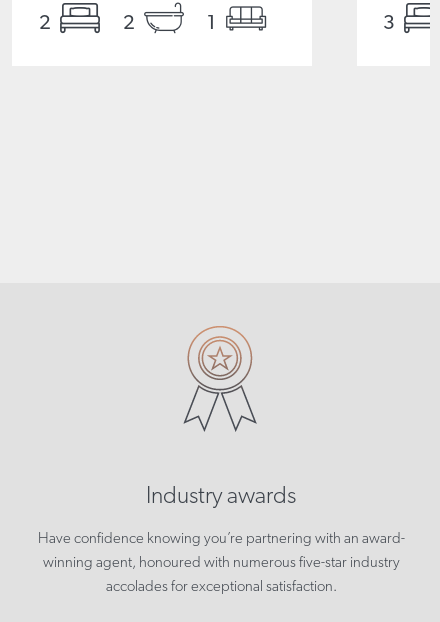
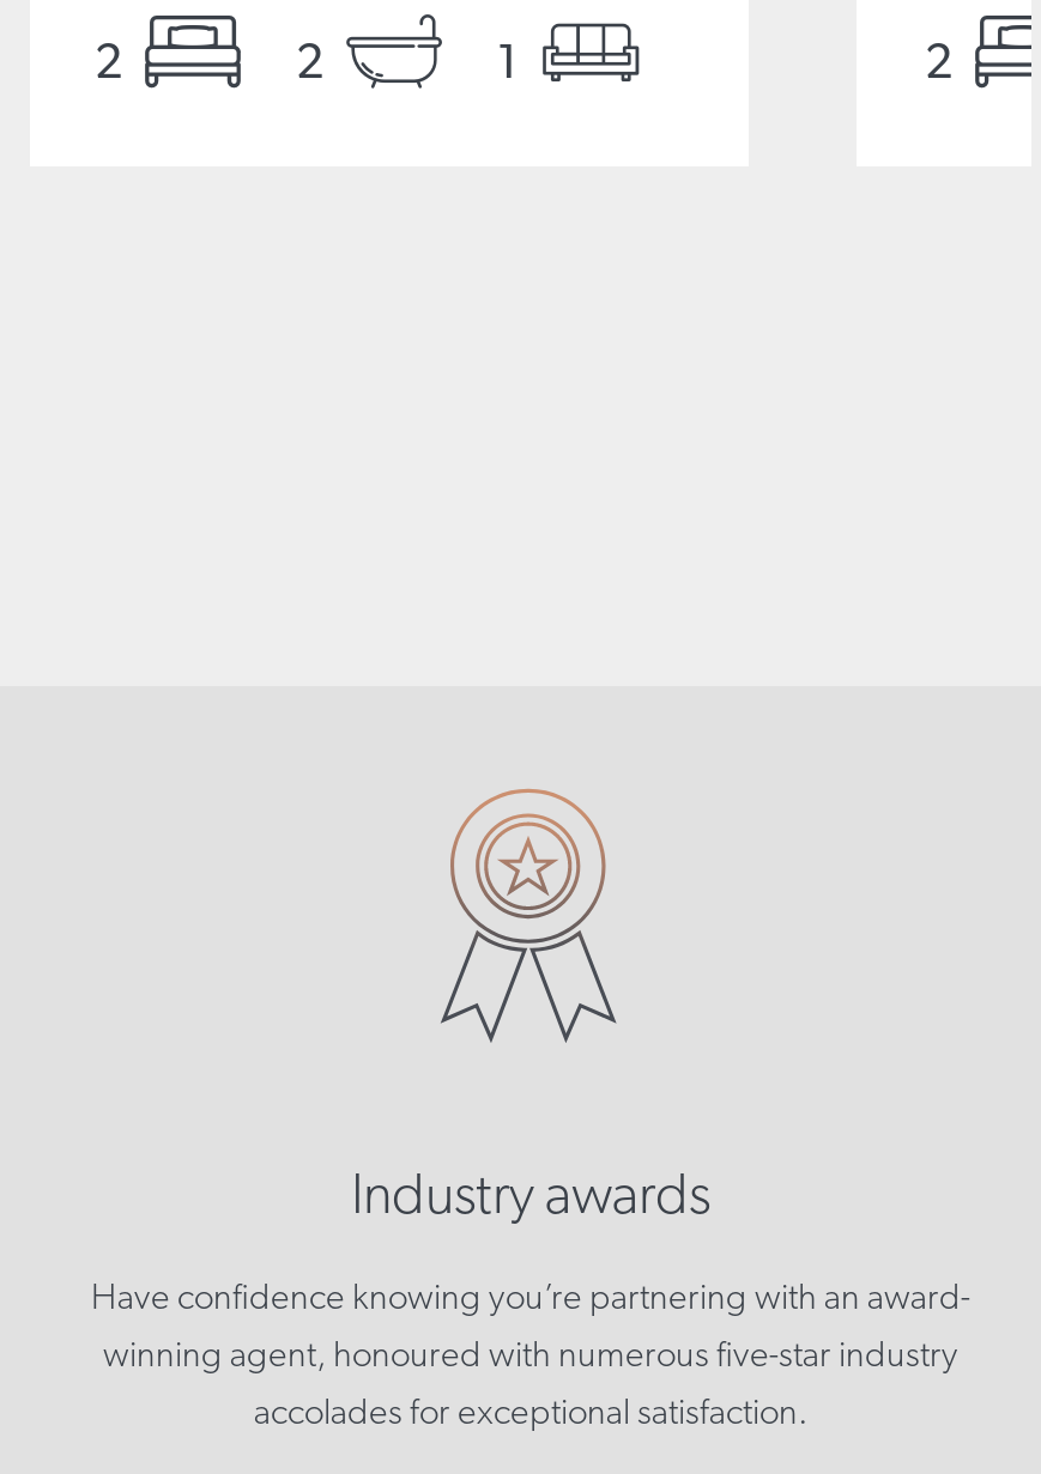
- 3
+ 2
